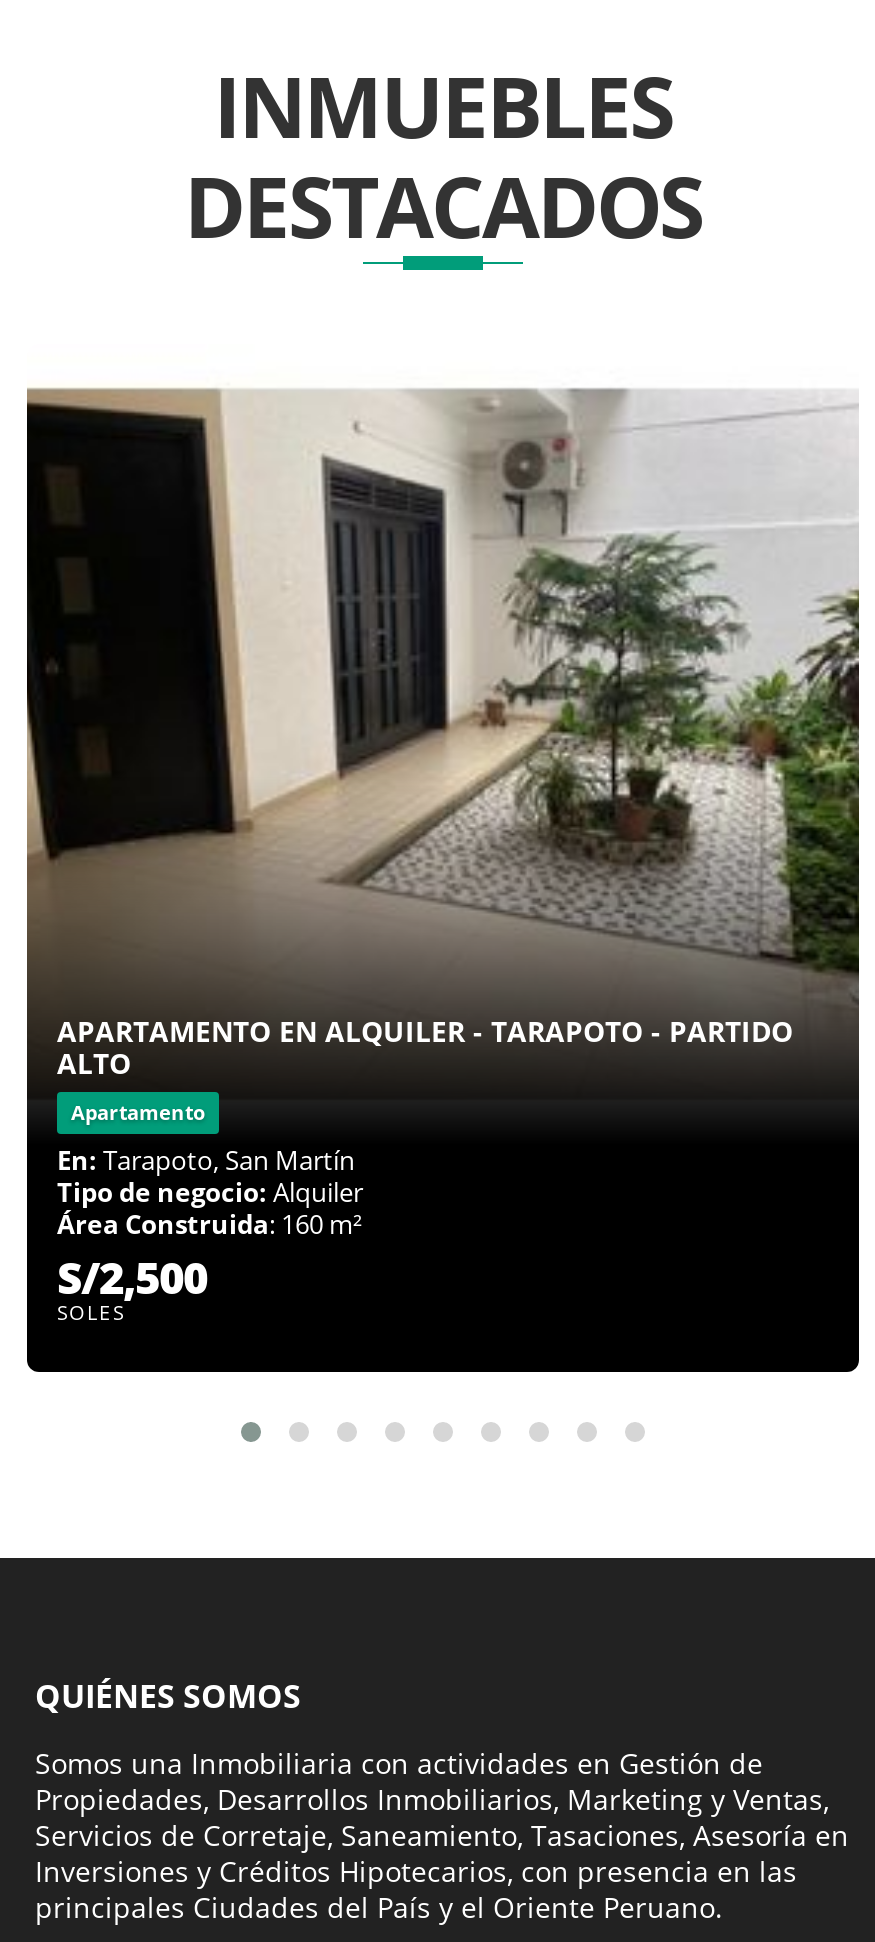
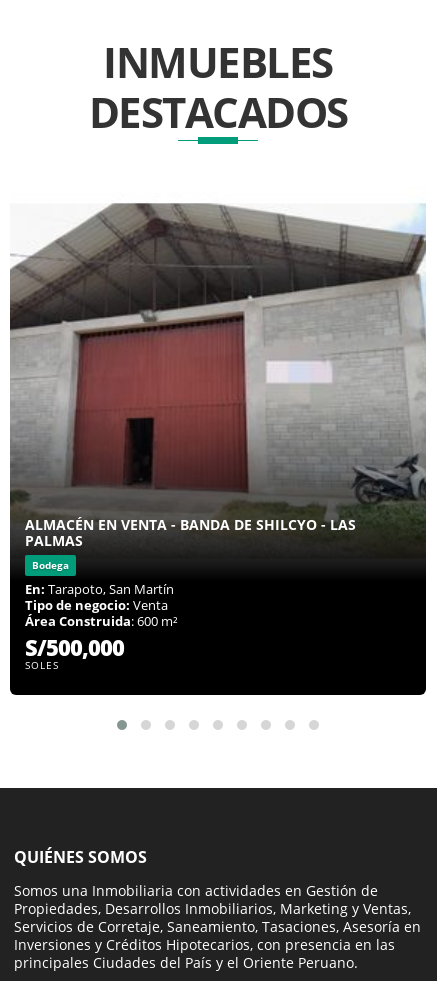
- [image]
- APARTAMENTO EN ALQUILER - TARAPOTO - PARTIDO
- ALTO
- Apartamento
+ [image]
+ ALMACÉN EN VENTA - BANDA DE SHILCYO - LAS
+ PALMAS
+ Bodega

- Tipo de negocio: Alquiler
- Área Construida: 160 m²
- S/2,500
+ Tipo de negocio: Venta
+ Área Construida: 600 m²
+ S/500,000
